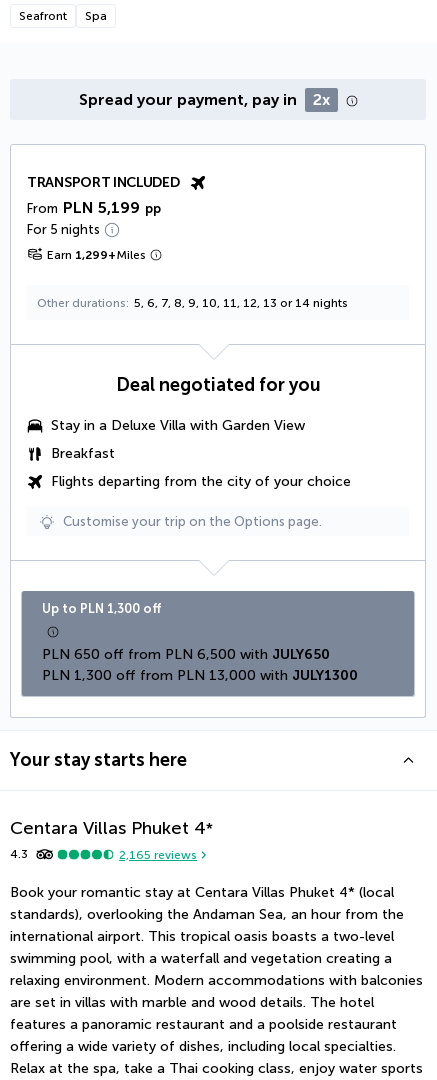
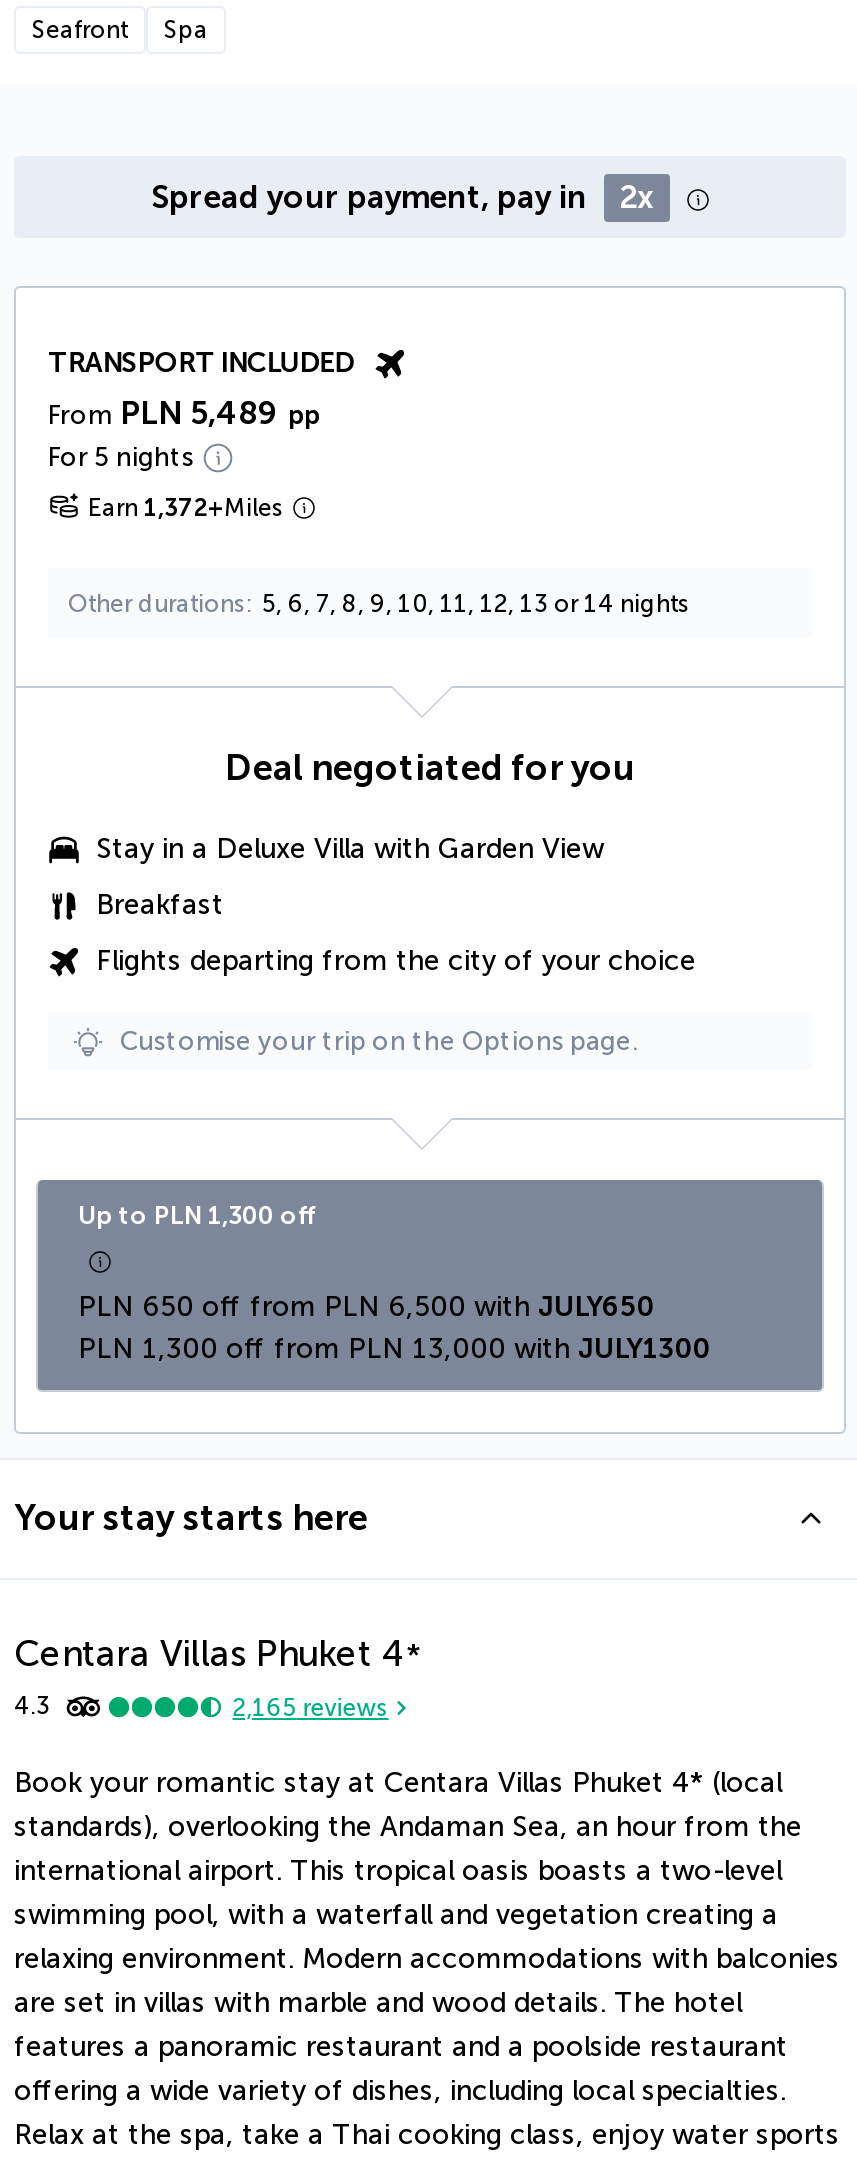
- From PLN 5,199 pp
+ From PLN 5,489 pp

- Earn 1,299+Miles
+ Earn 1,372+Miles
